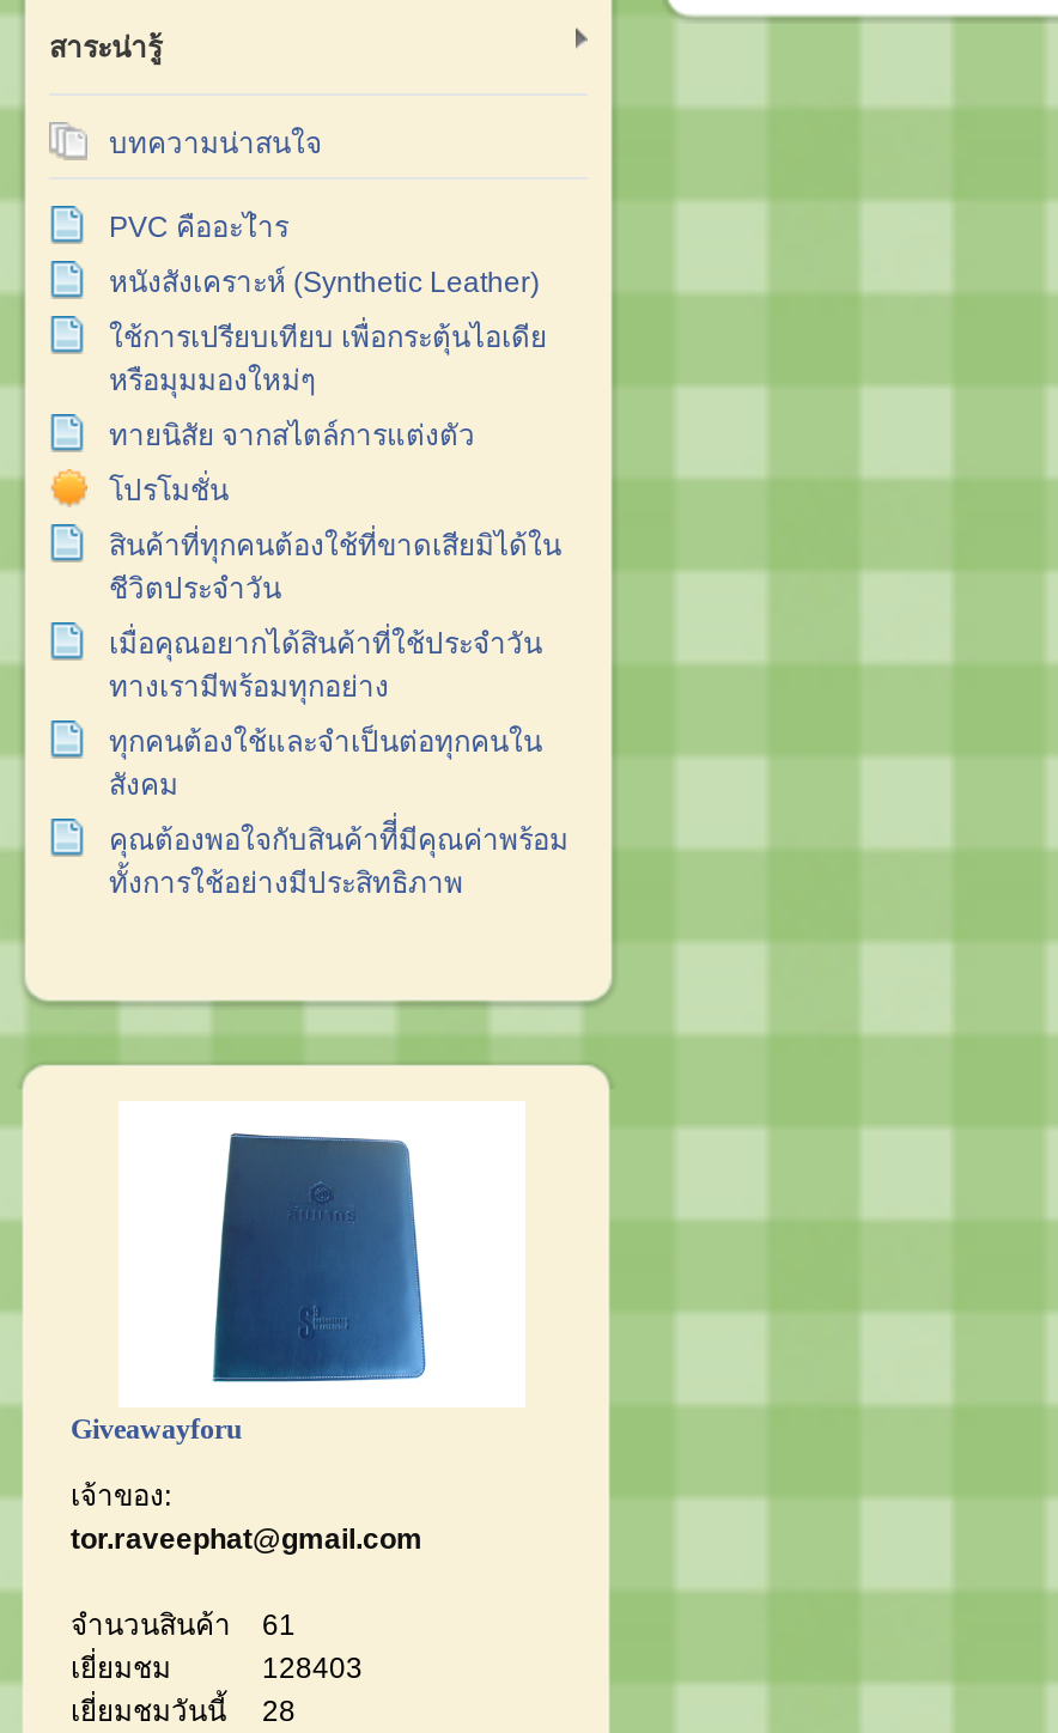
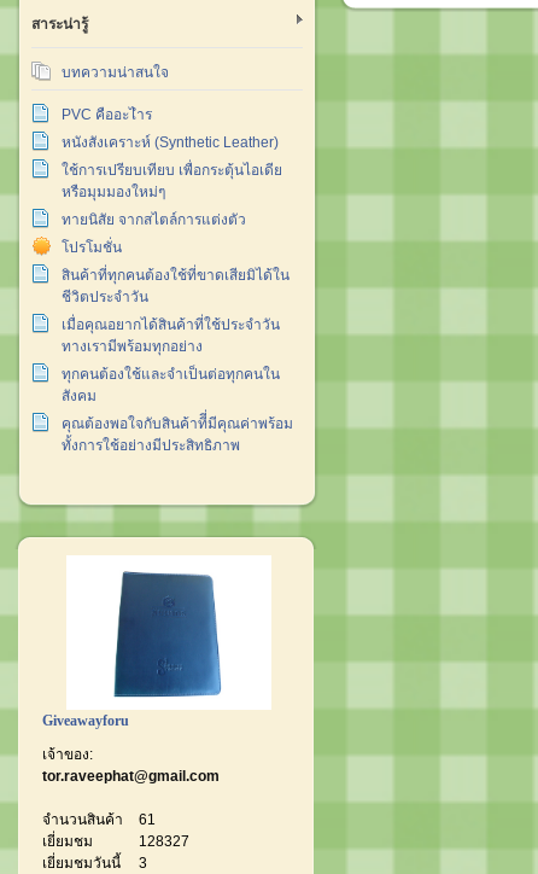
- 128403
+ 128327

- เยี่ยมชมวันนี้ 28
+ เยี่ยมชมวันนี้ 3
